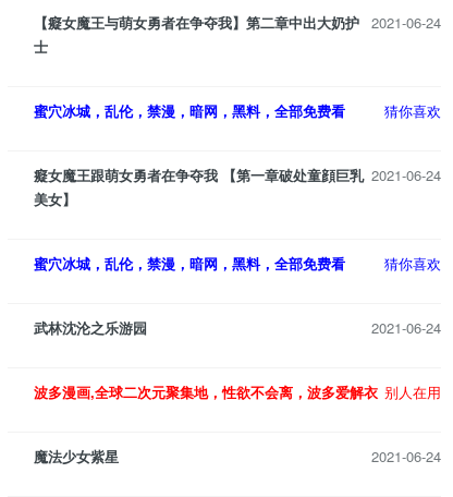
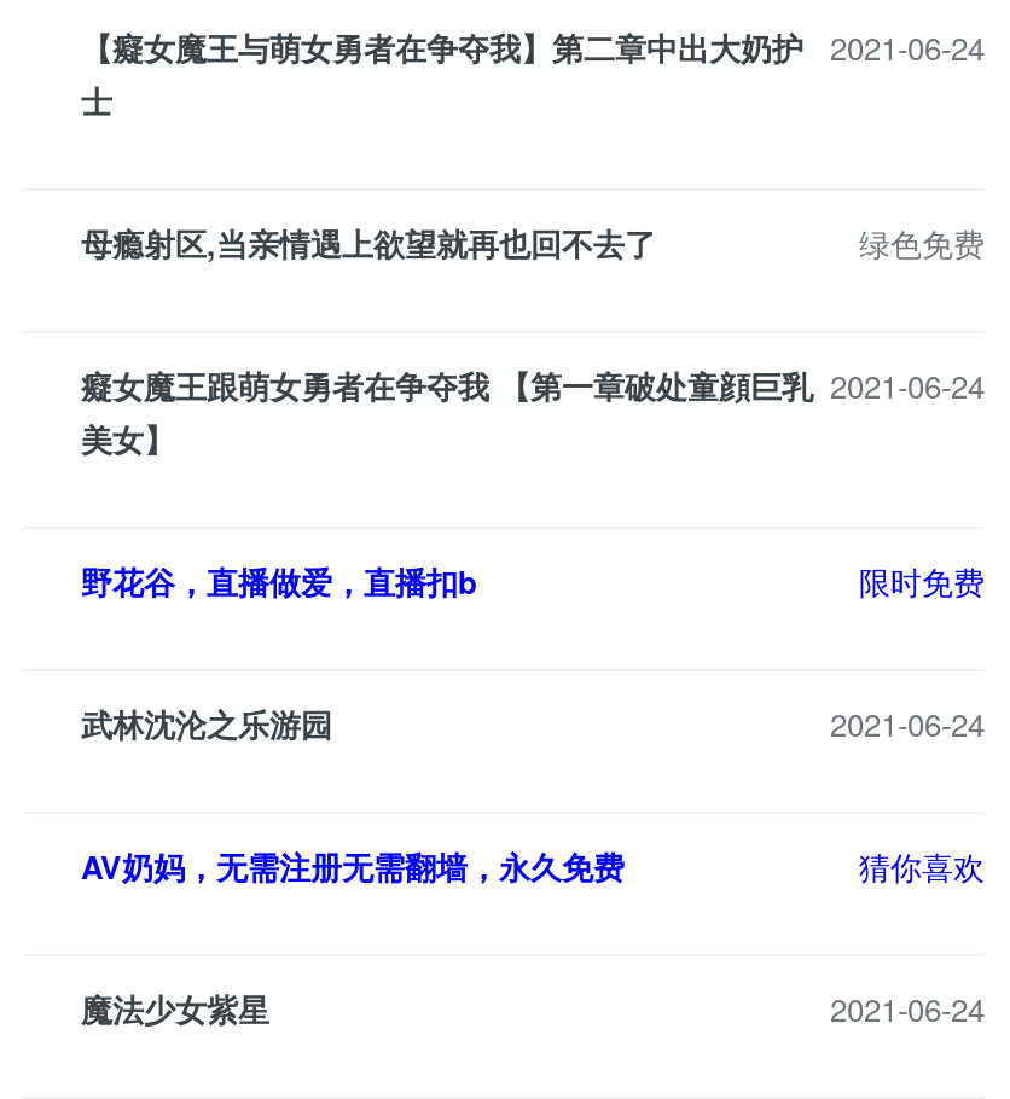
- 猜你喜欢
- 蜜穴冰城，乱伦，禁漫，暗网，黑料，全部免费看
+ 绿色免费
+ 母瘾射区,当亲情遇上欲望就再也回不去了

- 猜你喜欢
- 蜜穴冰城，乱伦，禁漫，暗网，黑料，全部免费看
+ 限时免费
+ 野花谷，直播做爱，直播扣b

- 别人在用
- 波多漫画,全球二次元聚集地，性欲不会离，波多爱解衣
+ 猜你喜欢
+ AV奶妈，无需注册无需翻墙，永久免费
